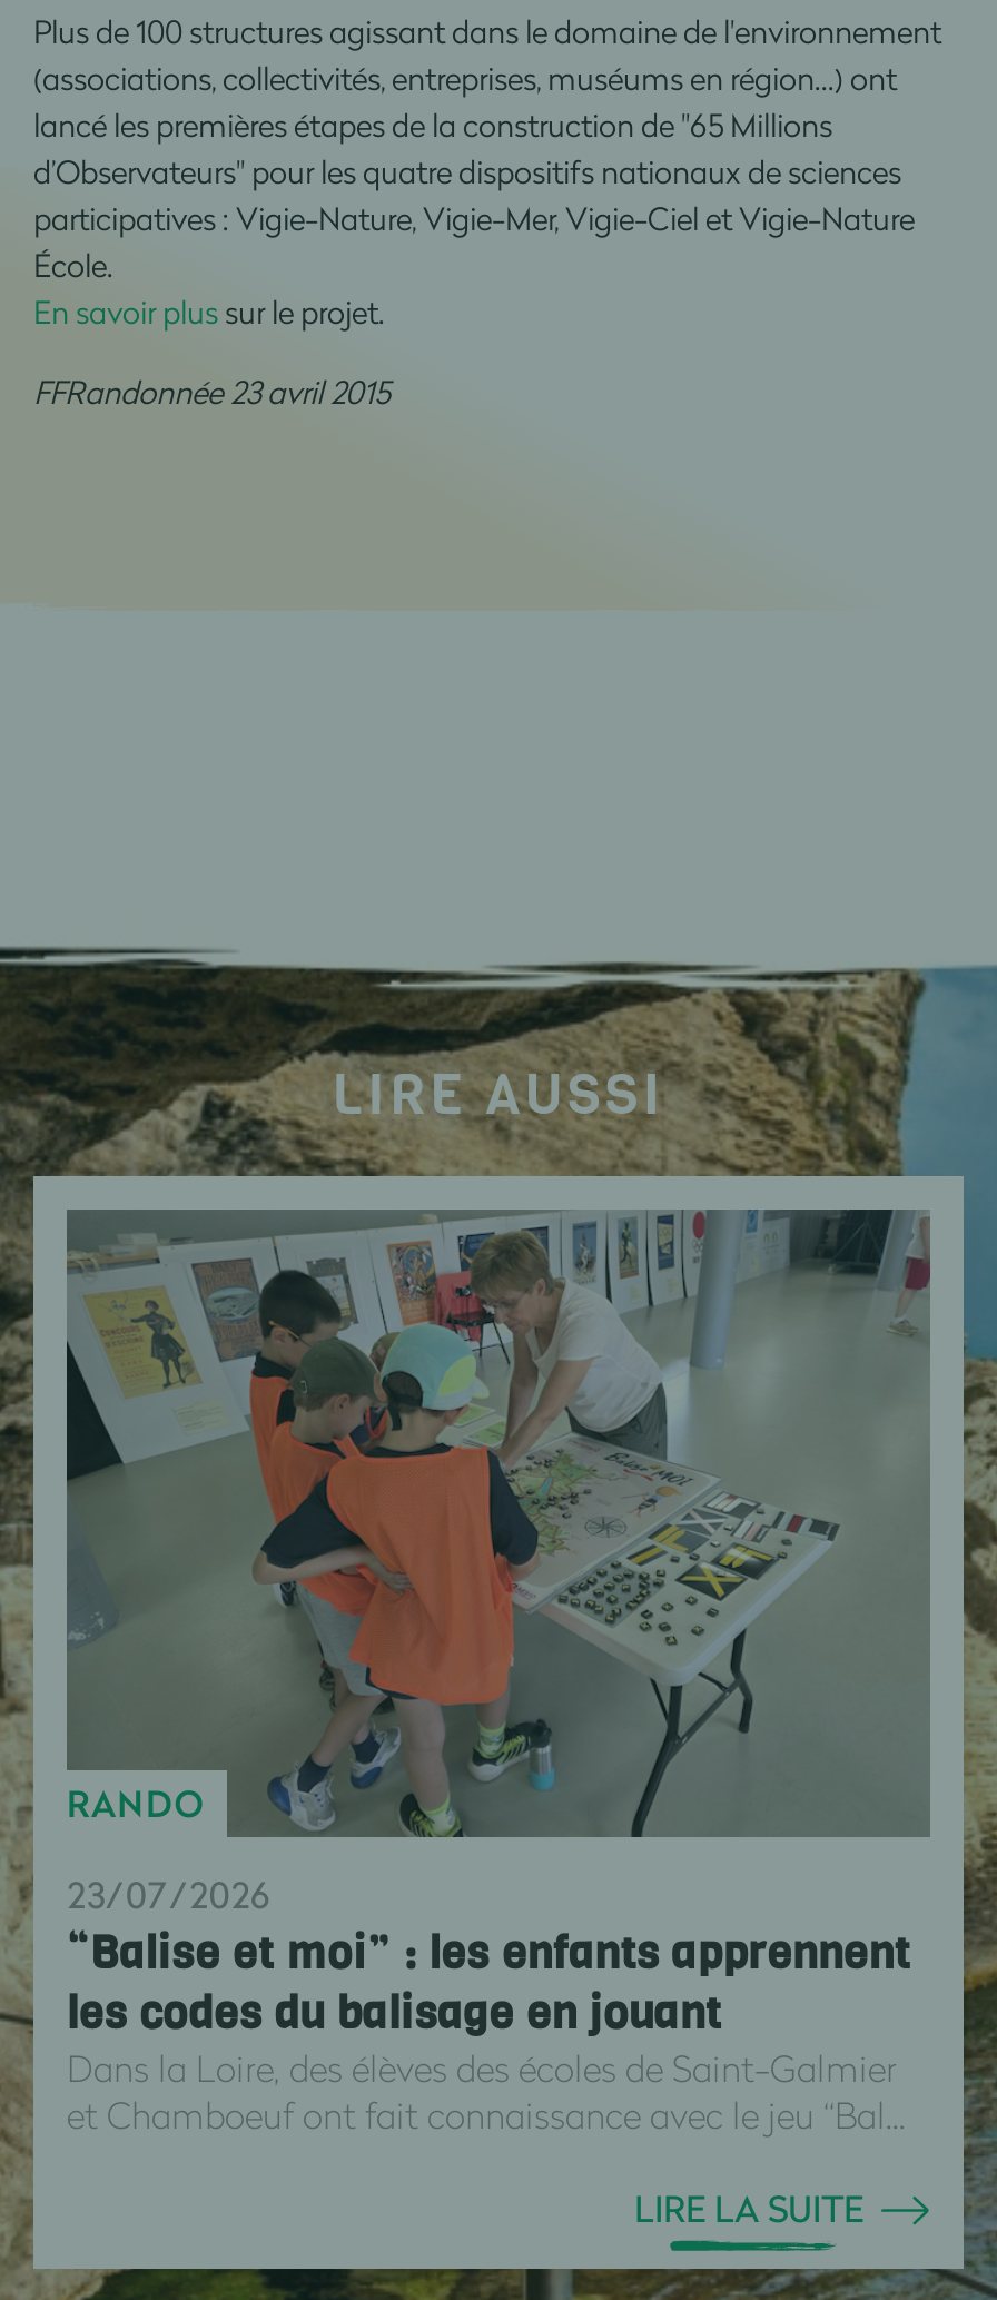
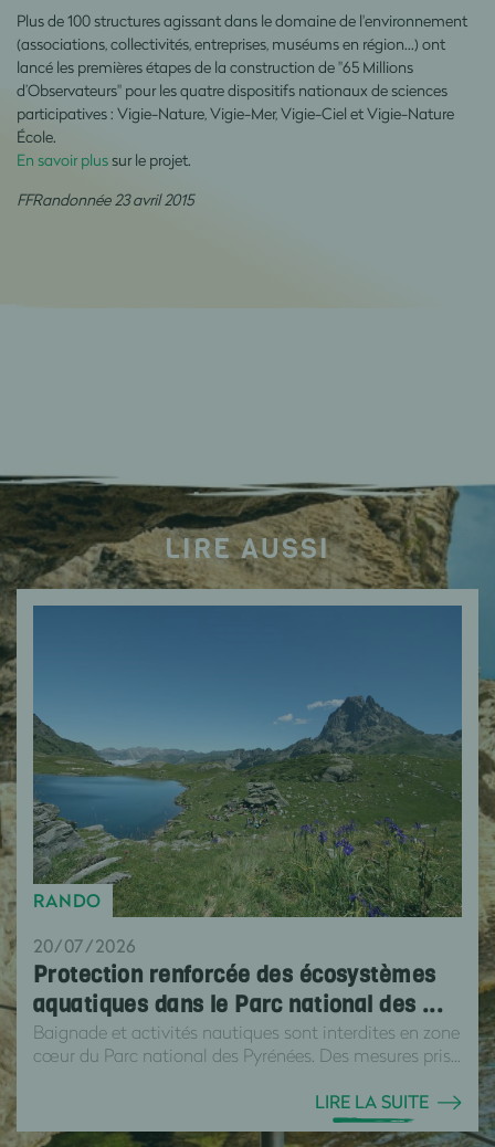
- [image]
- 23/07/2026
- “Balise et moi” : les enfants apprennent
- les codes du balisage en jouant
- Dans la Loire, des élèves des écoles de Saint-Galmier
- et Chamboeuf ont fait connaissance avec le jeu “Bal...
+ [image]
+ 20/07/2026
+ Protection renforcée des écosystèmes
+ aquatiques dans le Parc national des ...
+ Baignade et activités nautiques sont interdites en zone
+ cœur du Parc national des Pyrénées. Des mesures pris...
